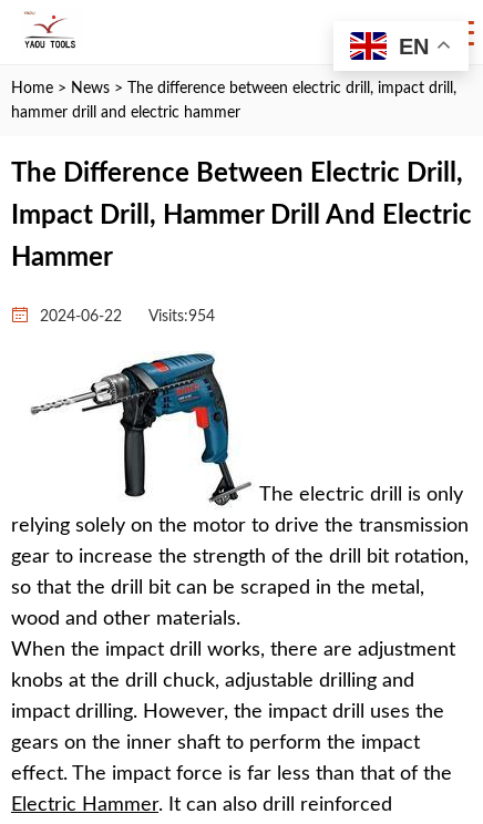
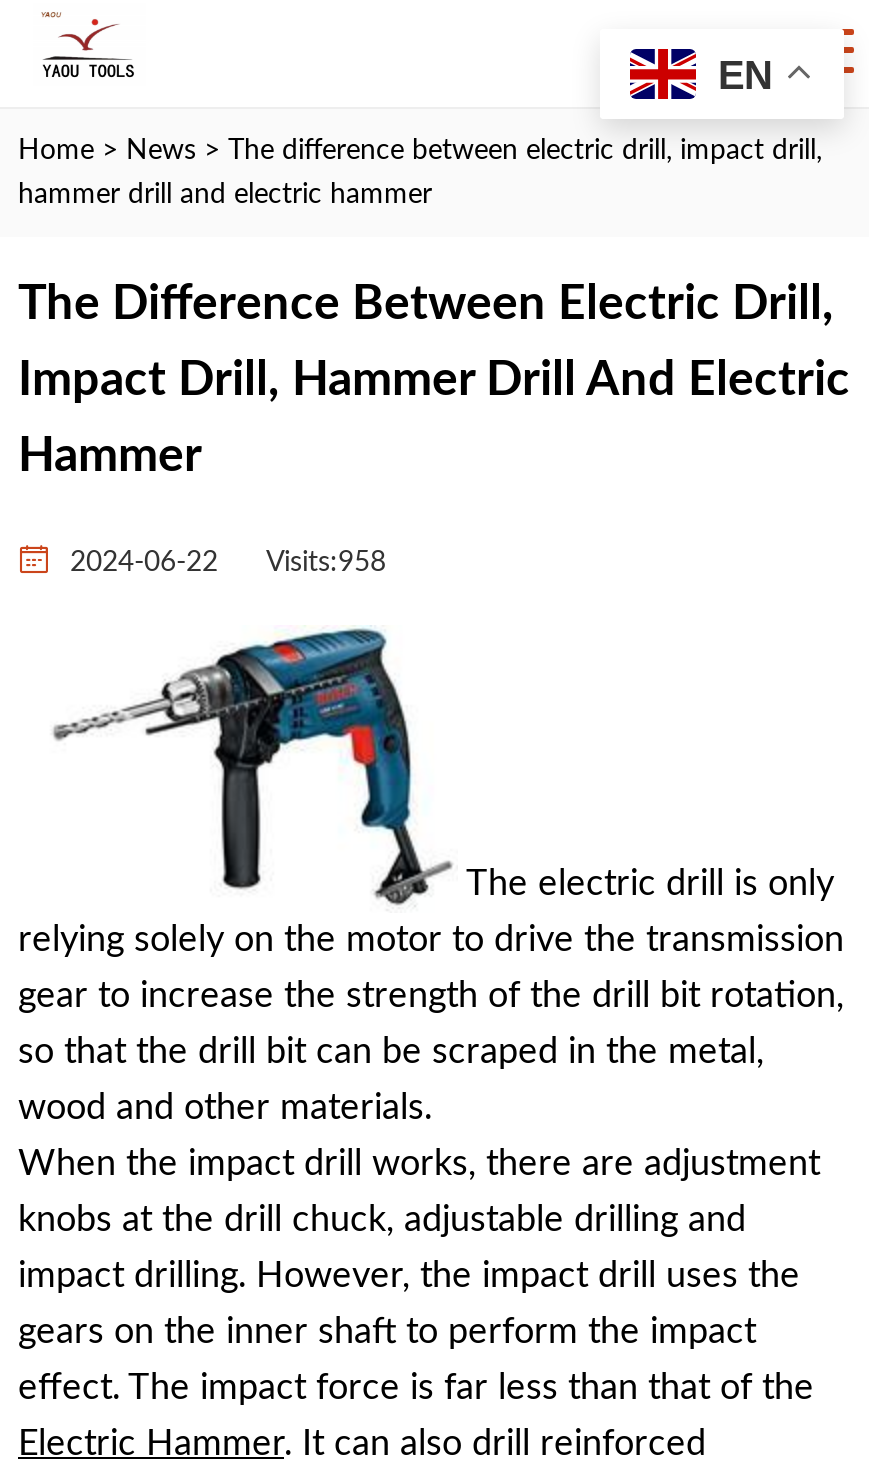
- 2024-06-22 Visits:954
+ 2024-06-22 Visits:958
